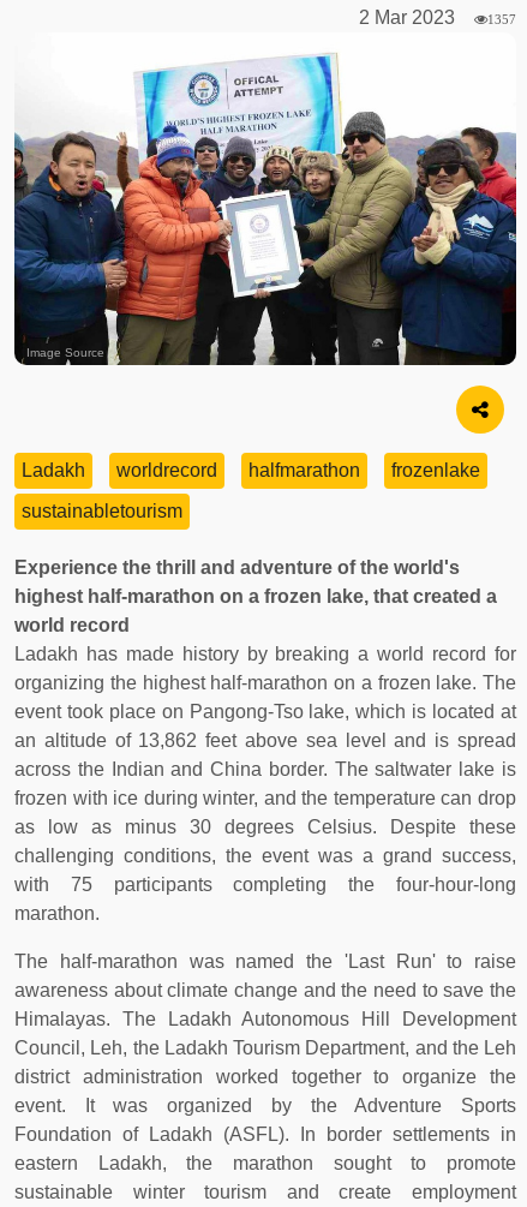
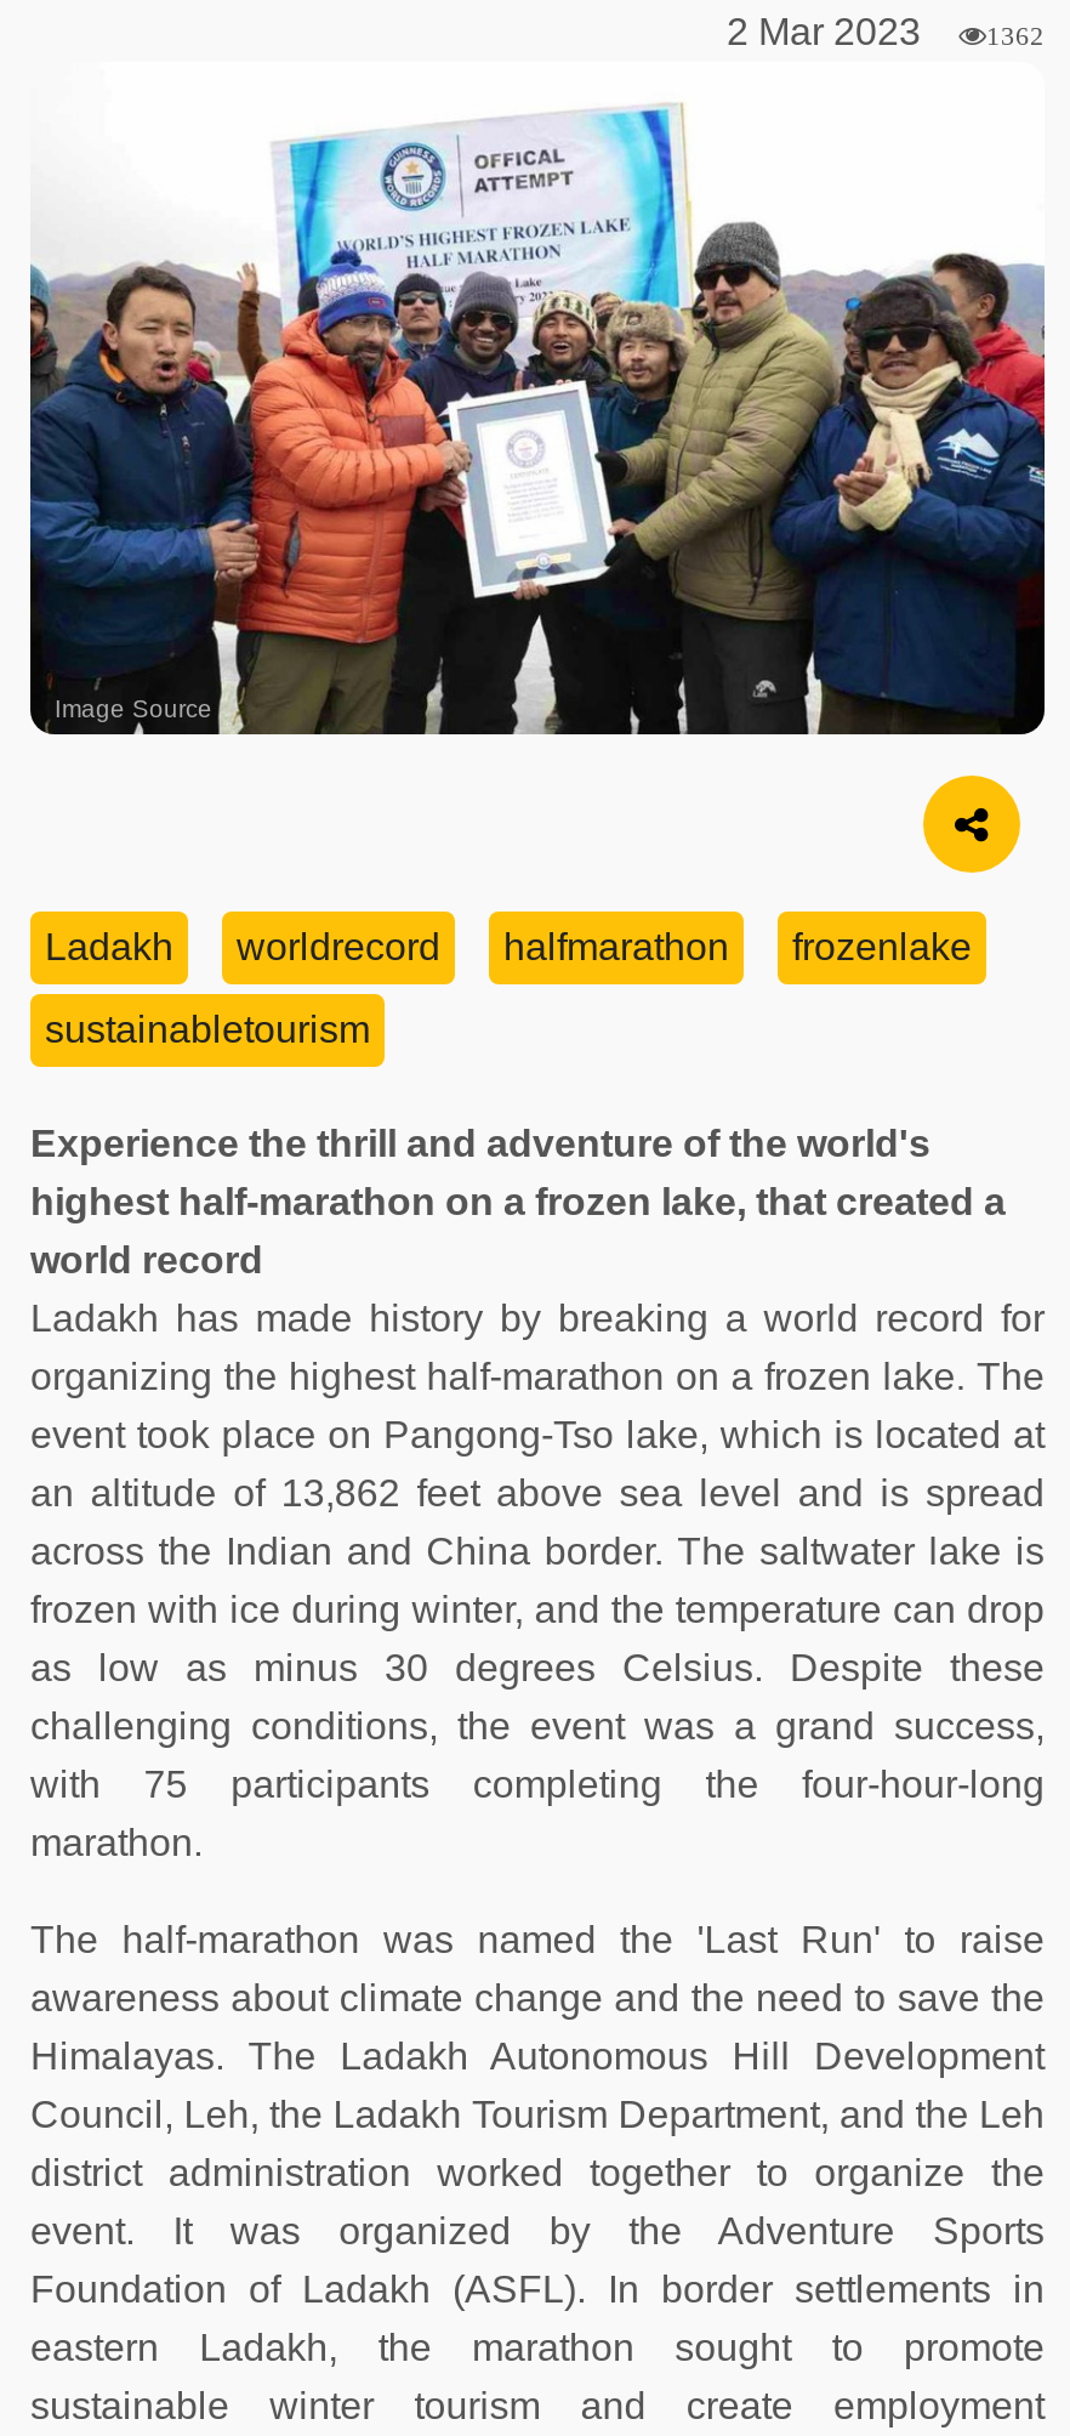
- 2 Mar 2023 1357
+ 2 Mar 2023 1362
